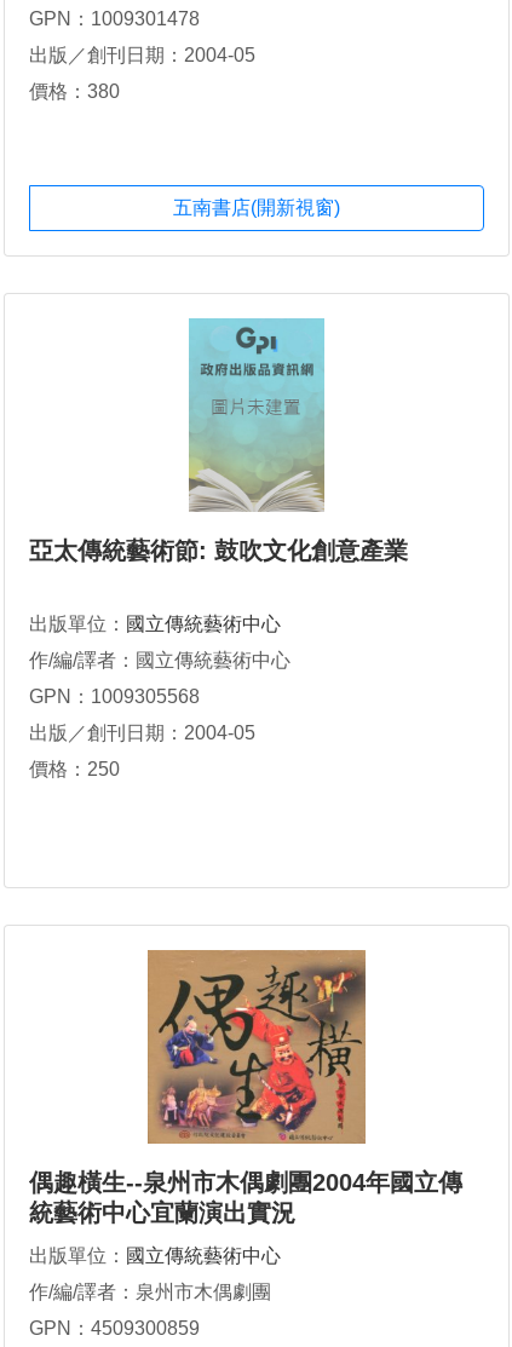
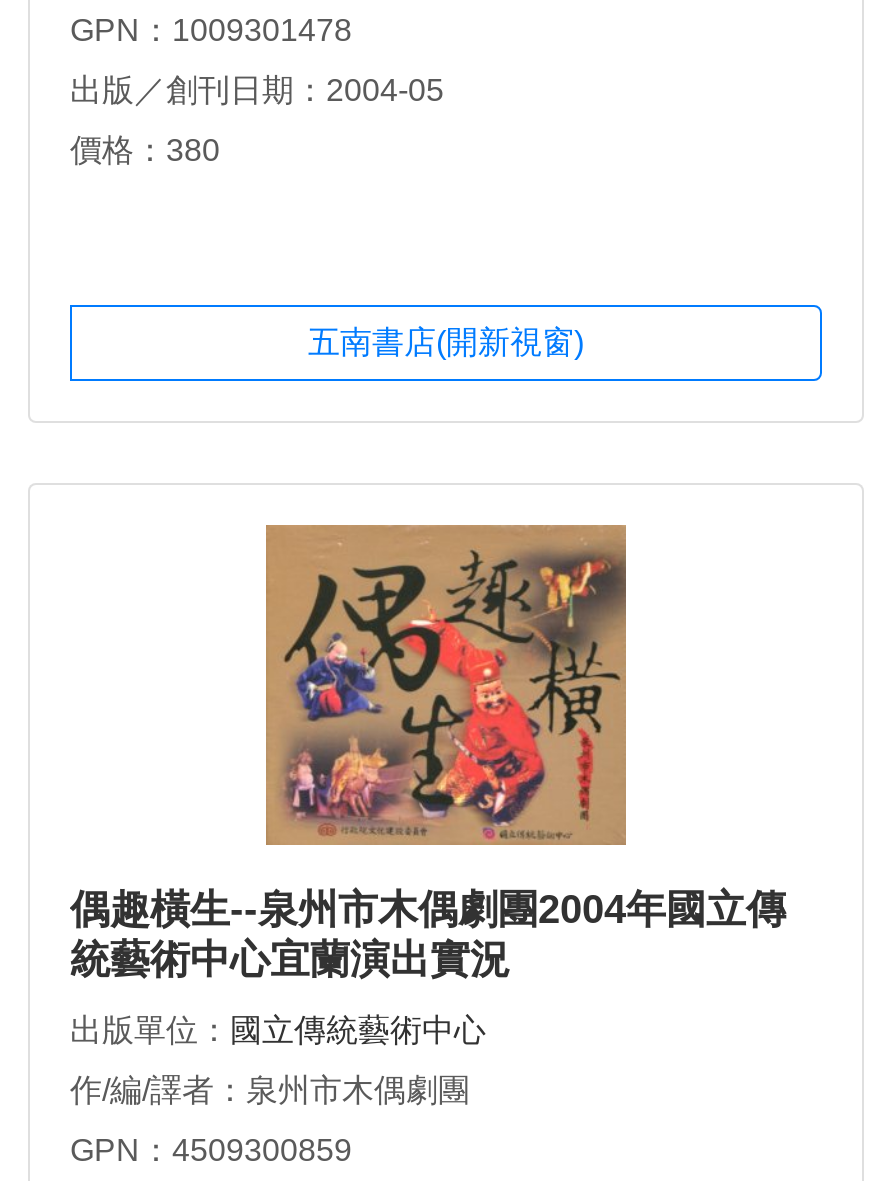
- [image]
- 亞太傳統藝術節: 鼓吹文化創意產業
- 出版單位：國立傳統藝術中心
- 作/編/譯者：國立傳統藝術中心
- GPN：1009305568
- 出版／創刊日期：2004-05
- 價格：250
